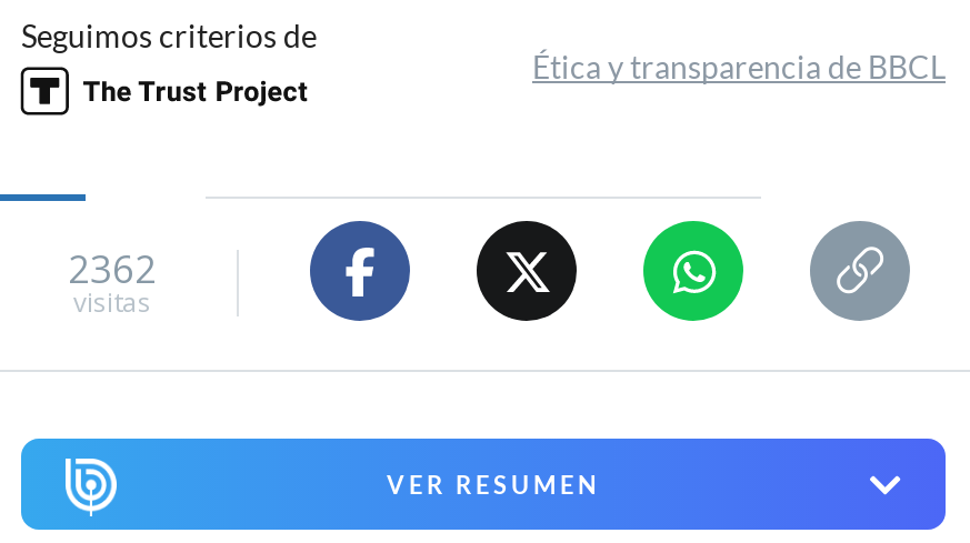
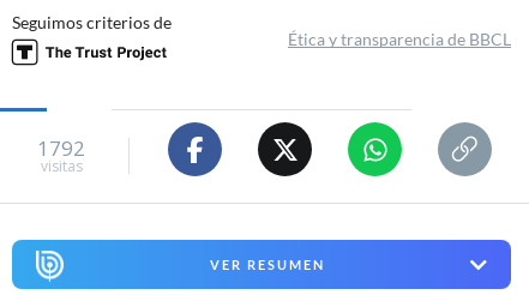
- 2362
+ 1792
